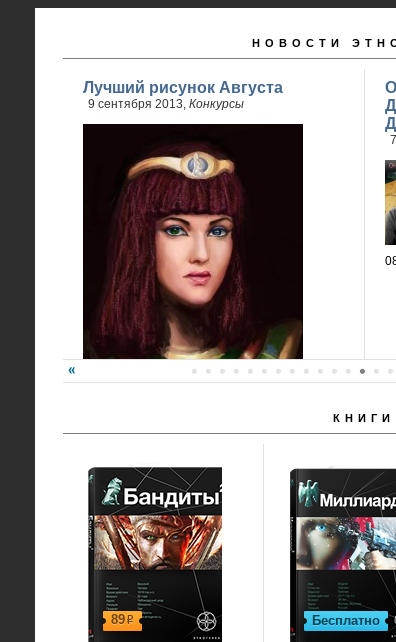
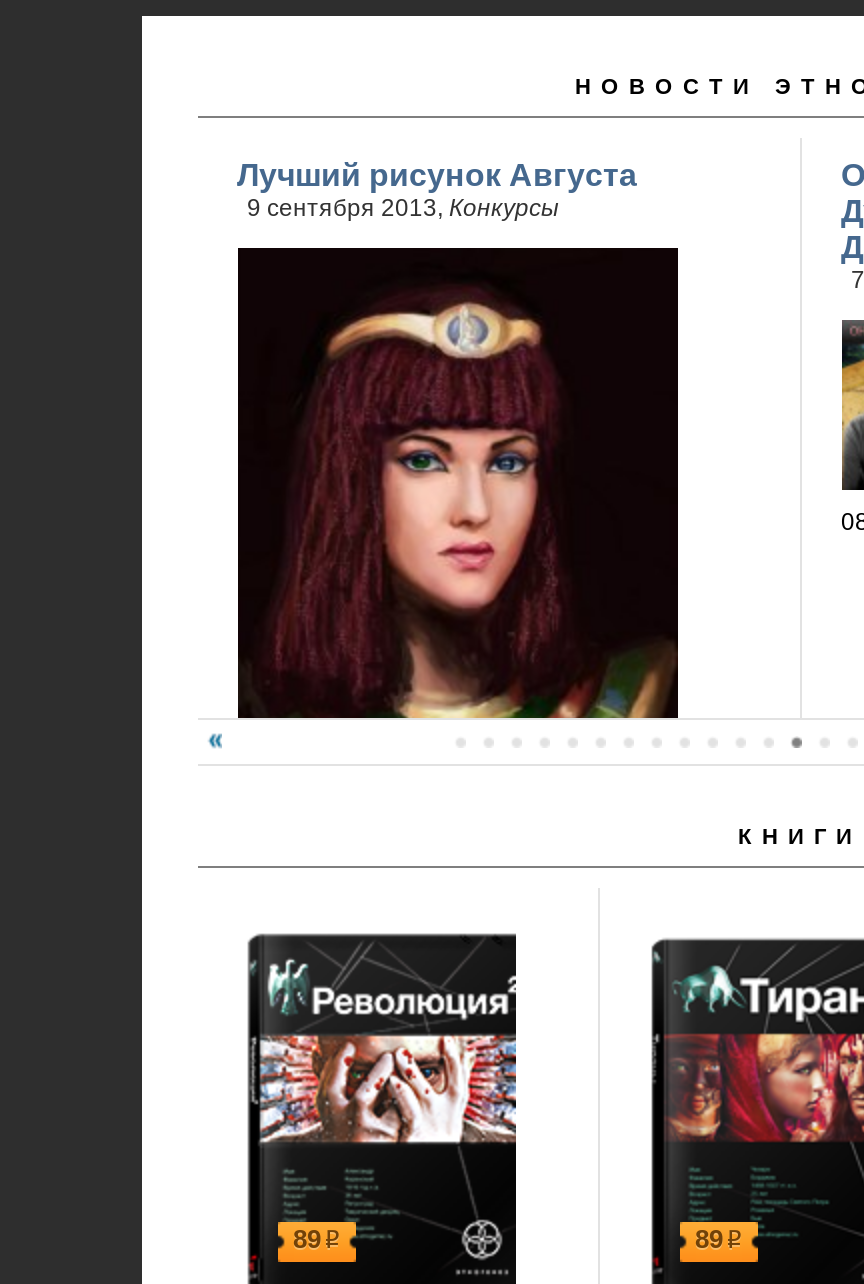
- [image]
+ [image]

- [image]
+ [image]

- Бесплатно
+ 89р
